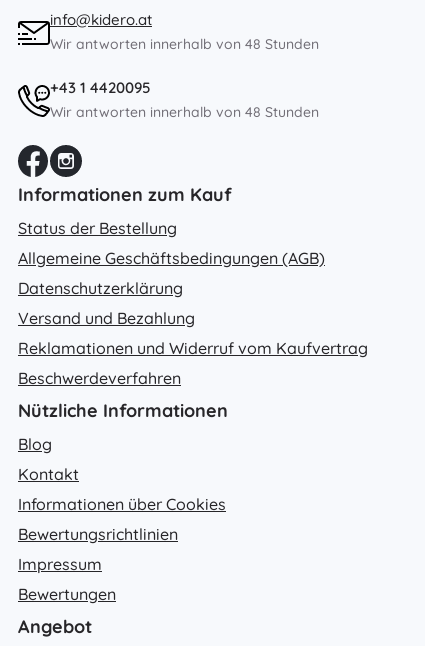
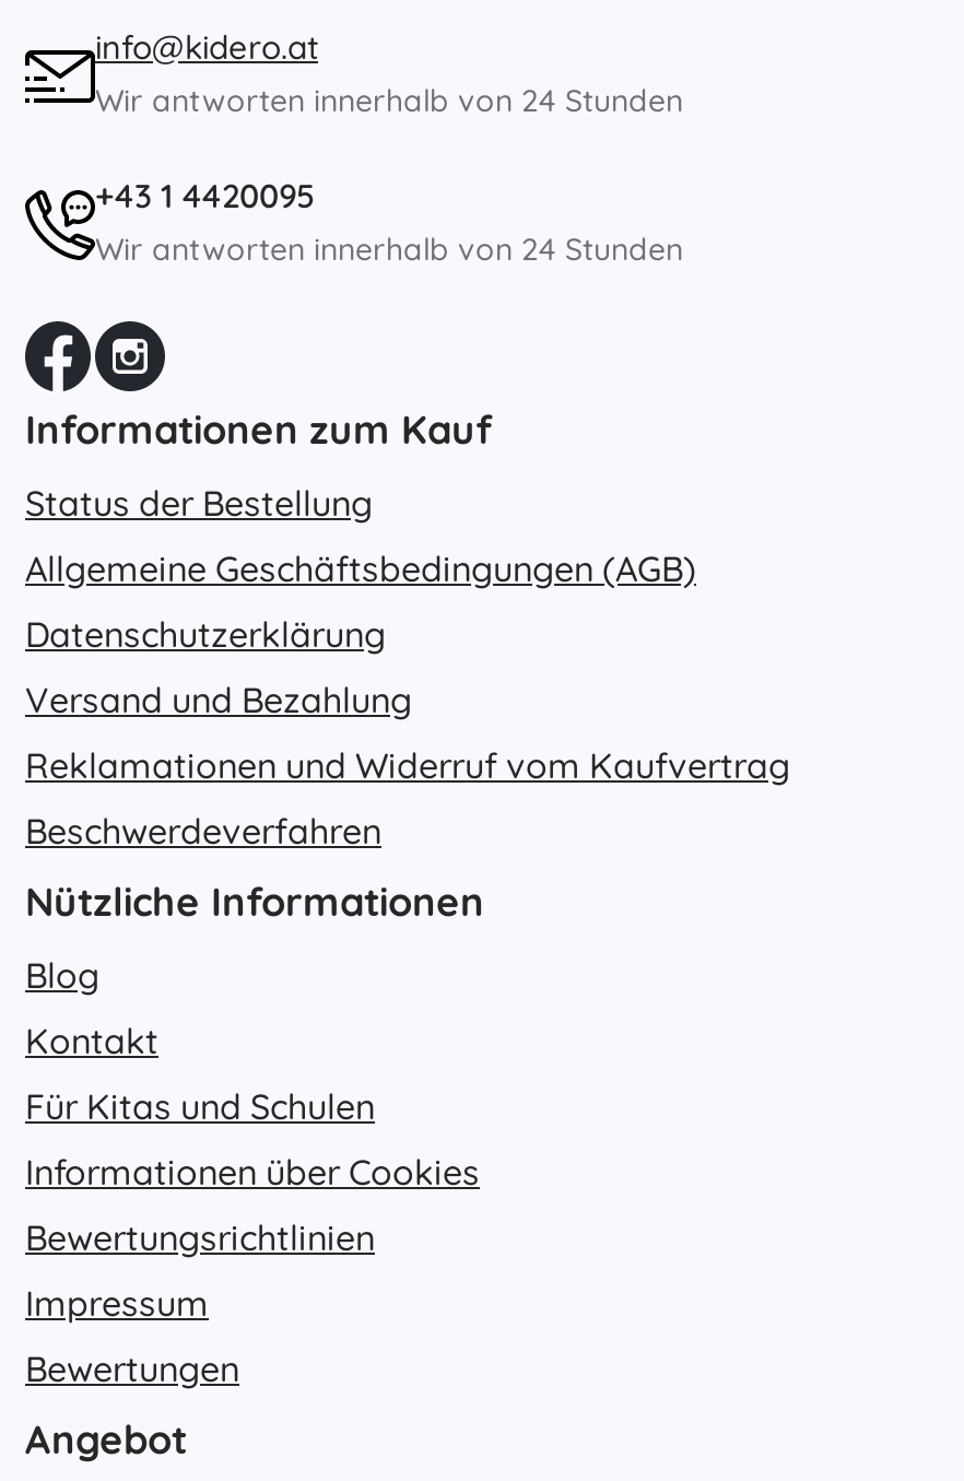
- Wir antworten innerhalb von 48 Stunden
+ Wir antworten innerhalb von 24 Stunden

- Wir antworten innerhalb von 48 Stunden
+ Wir antworten innerhalb von 24 Stunden

+ Für Kitas und Schulen
